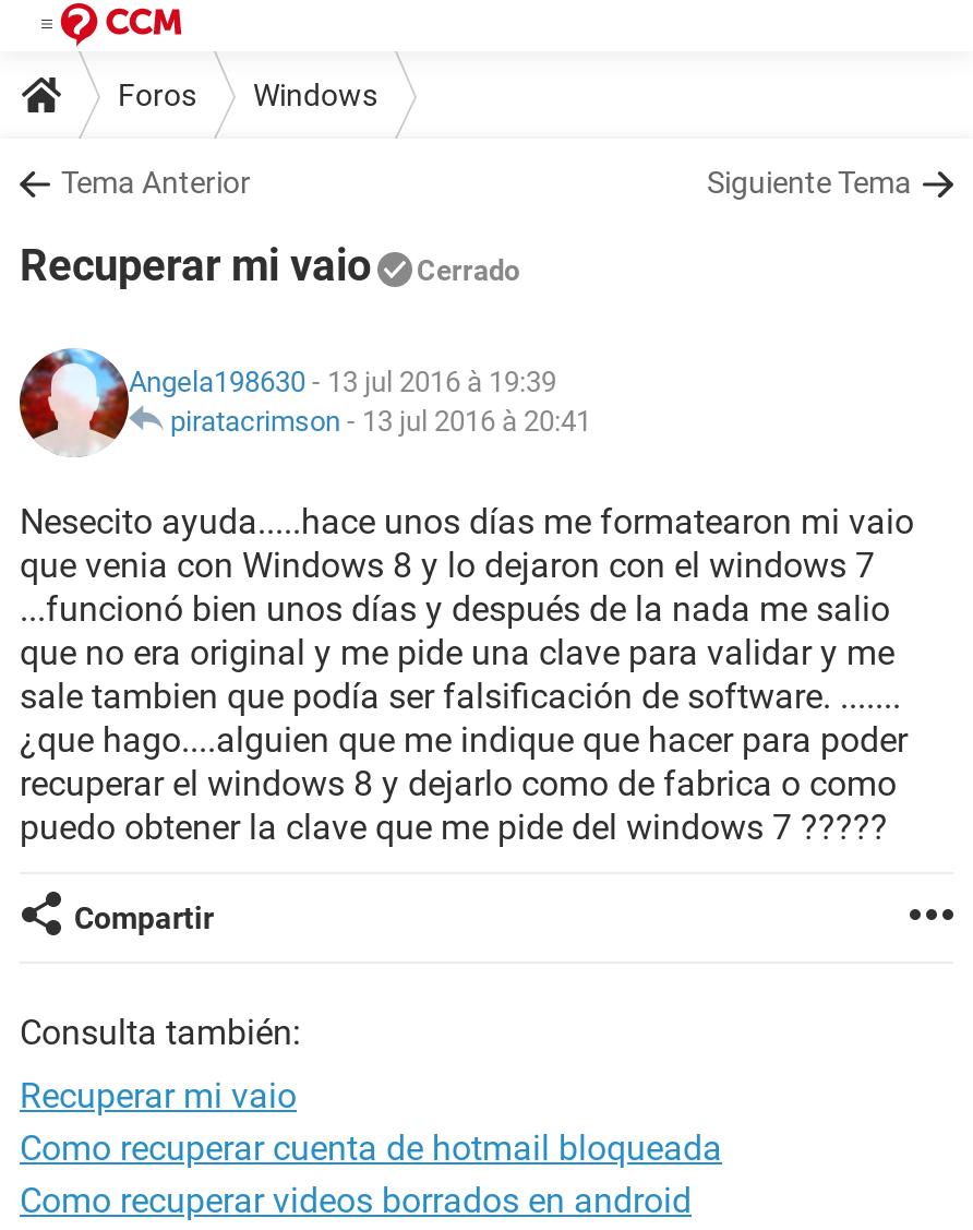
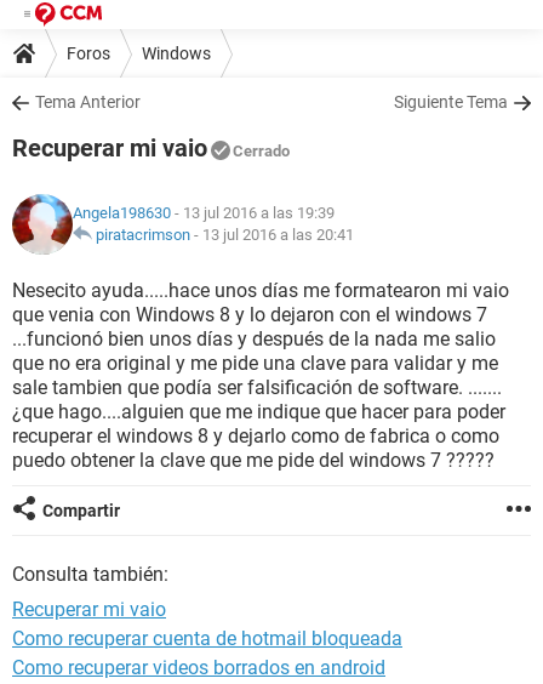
- Angela198630 - 13 jul 2016 à 19:39
- piratacrimson - 13 jul 2016 à 20:41
+ Angela198630 - 13 jul 2016 a las 19:39
+ piratacrimson - 13 jul 2016 a las 20:41
